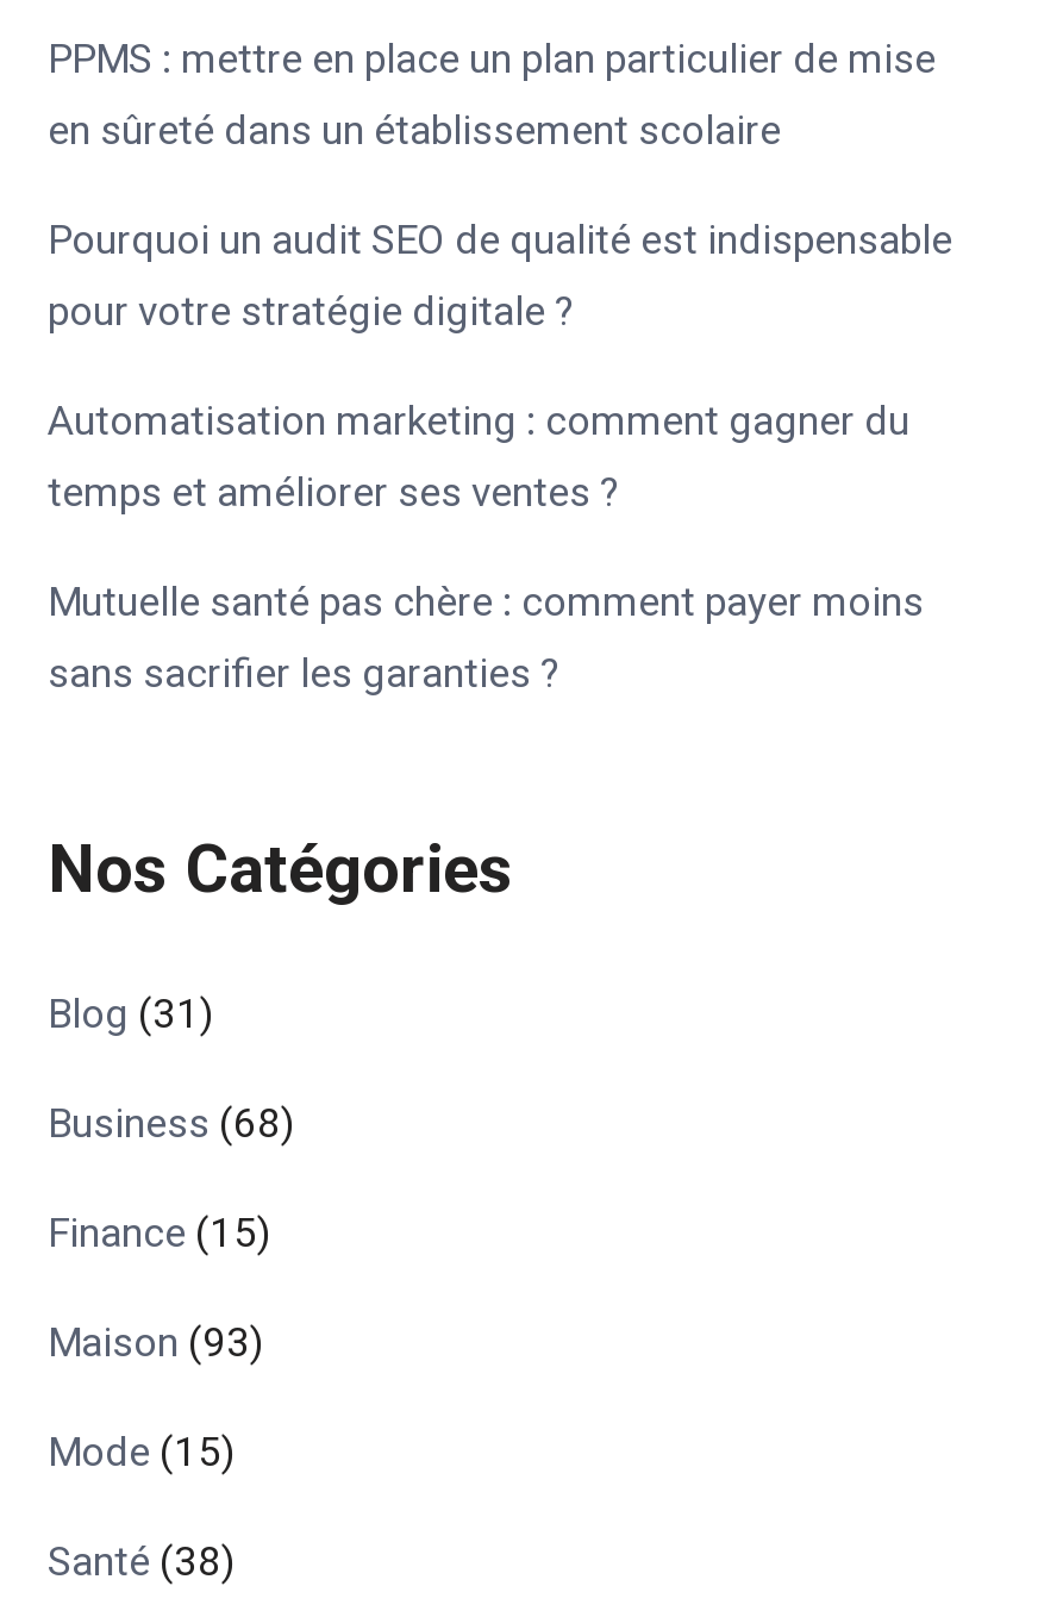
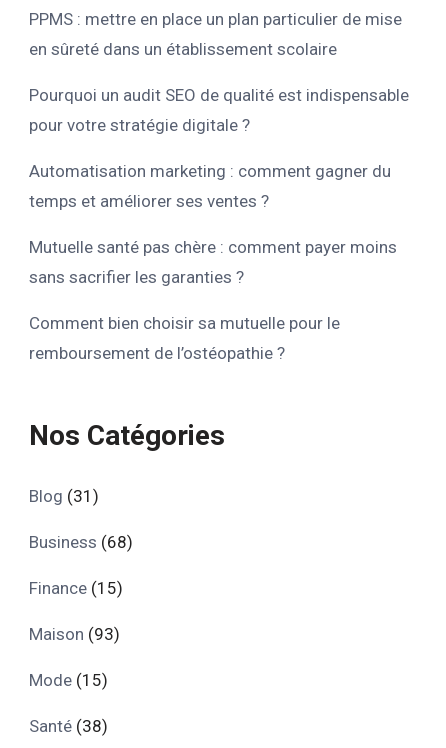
+ Comment bien choisir sa mutuelle pour le
+ remboursement de l’ostéopathie ?
